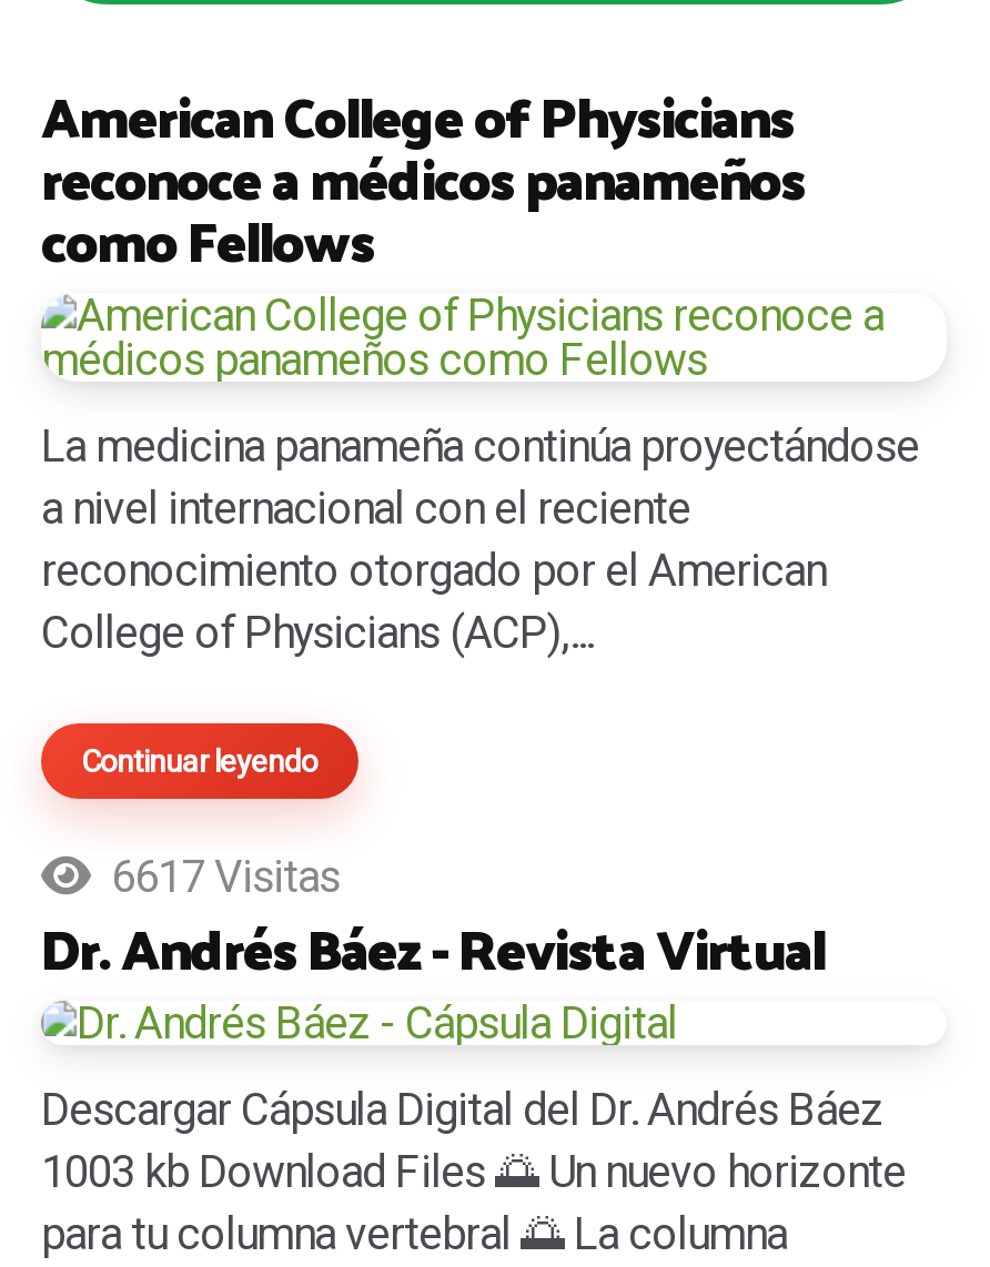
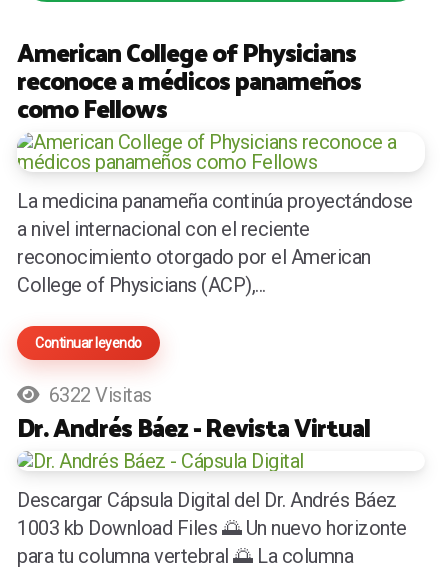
- 6617 Visitas
+ 6322 Visitas
